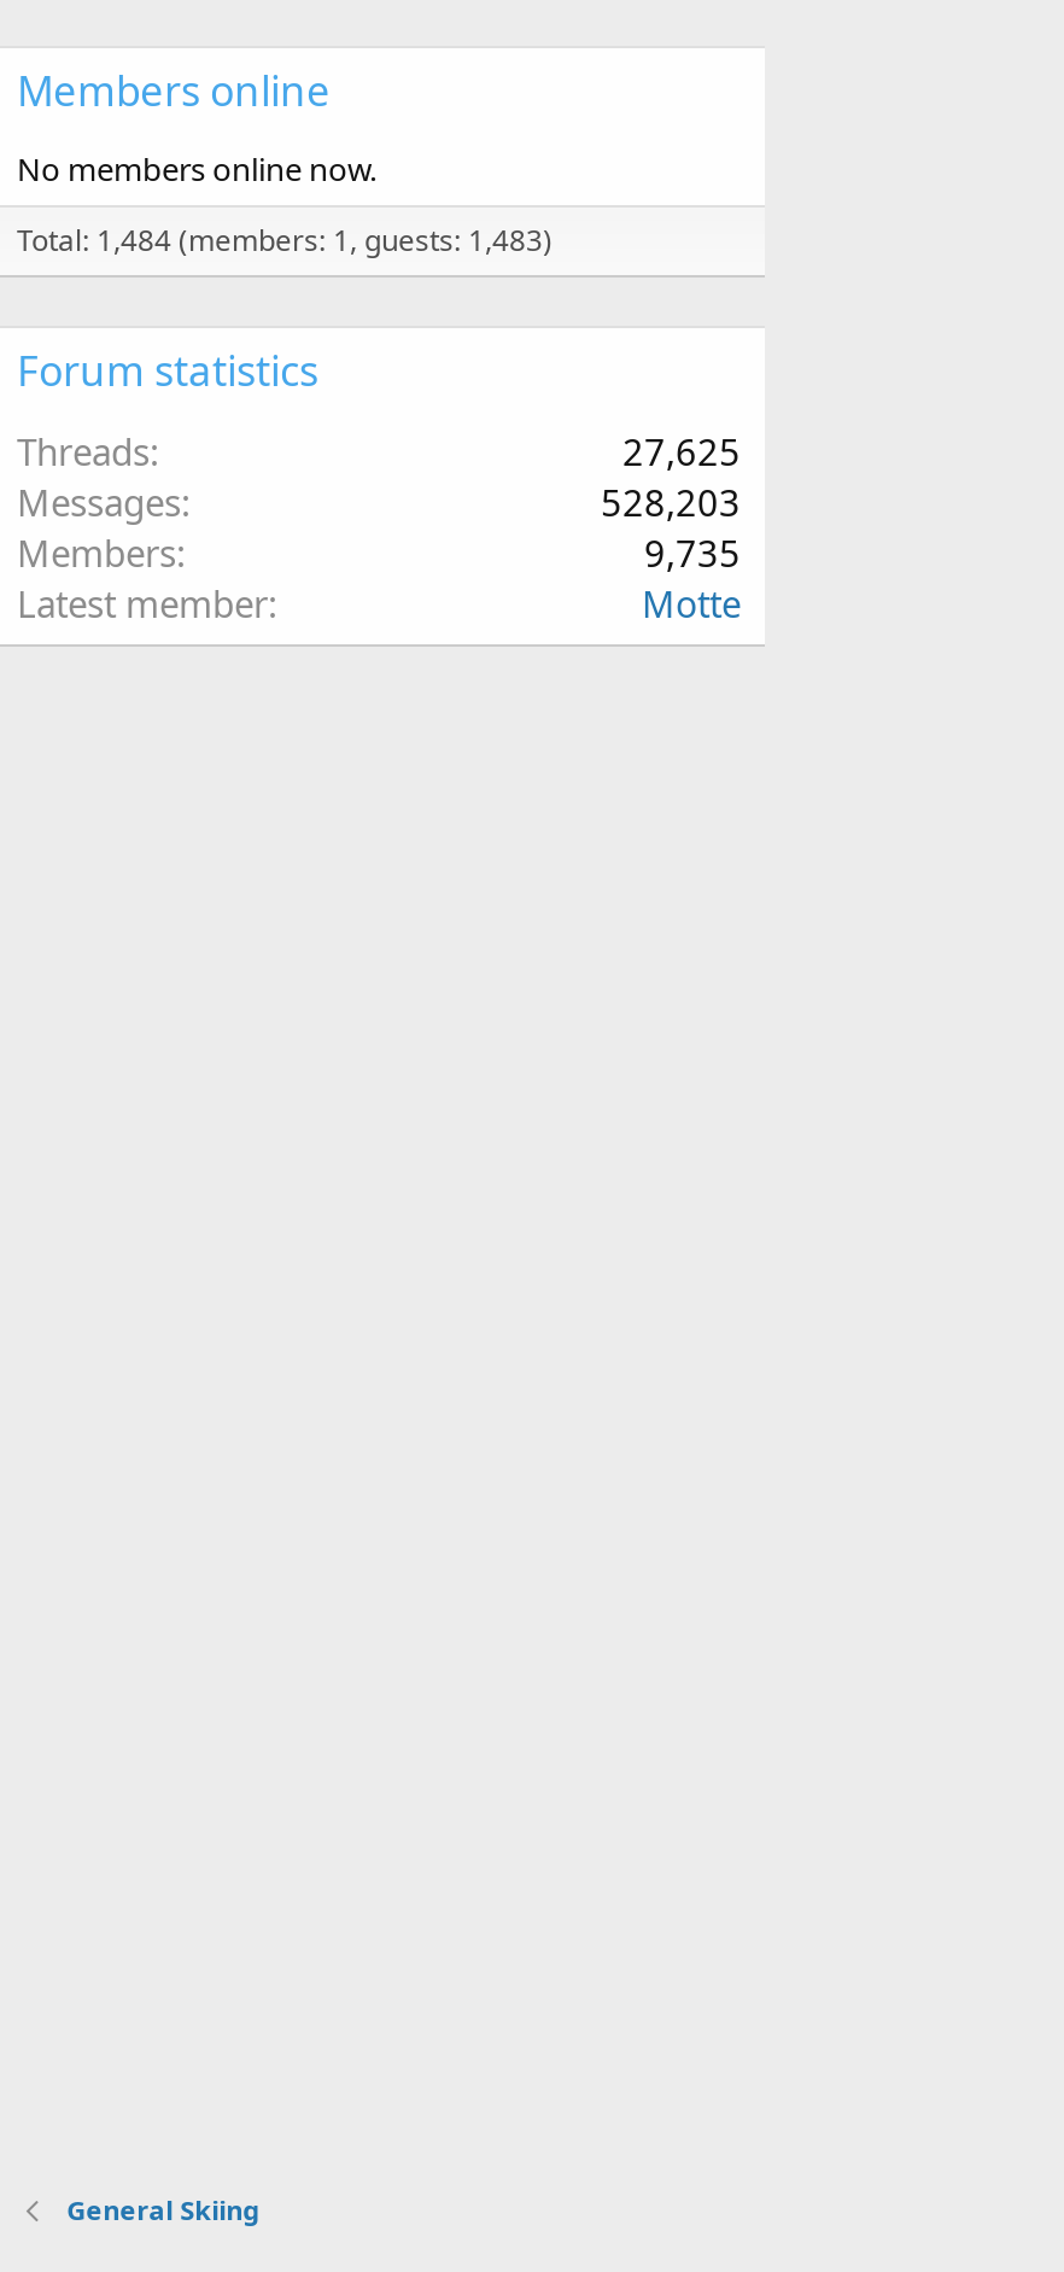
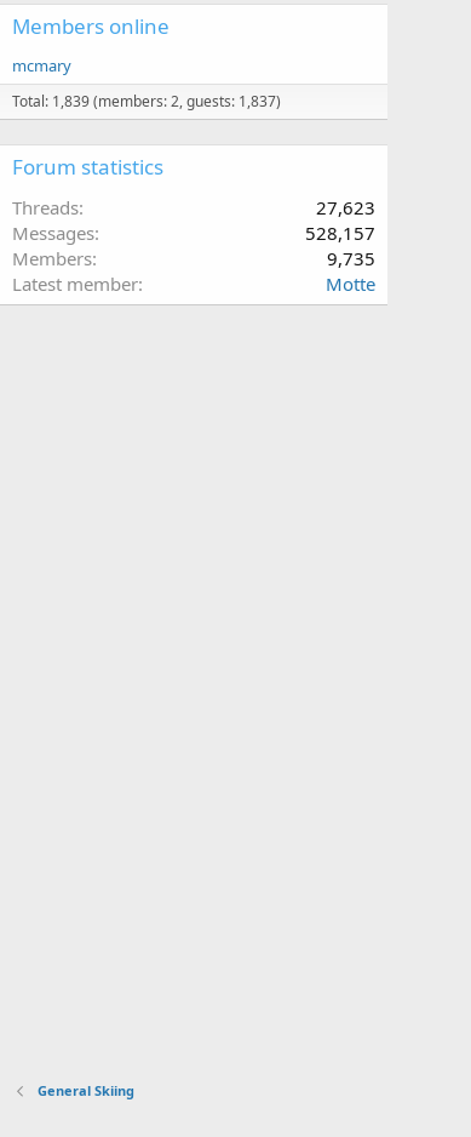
- No members online now.
+ mcmary

- Total: 1,484 (members: 1, guests: 1,483)
+ Total: 1,839 (members: 2, guests: 1,837)

- 27,625
+ 27,623

- 528,203
+ 528,157
